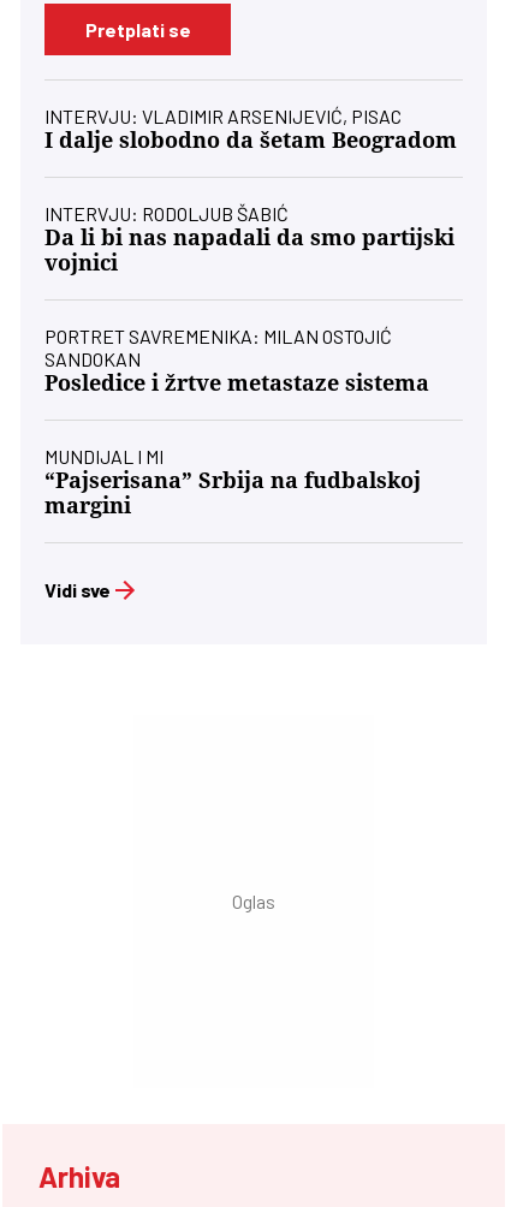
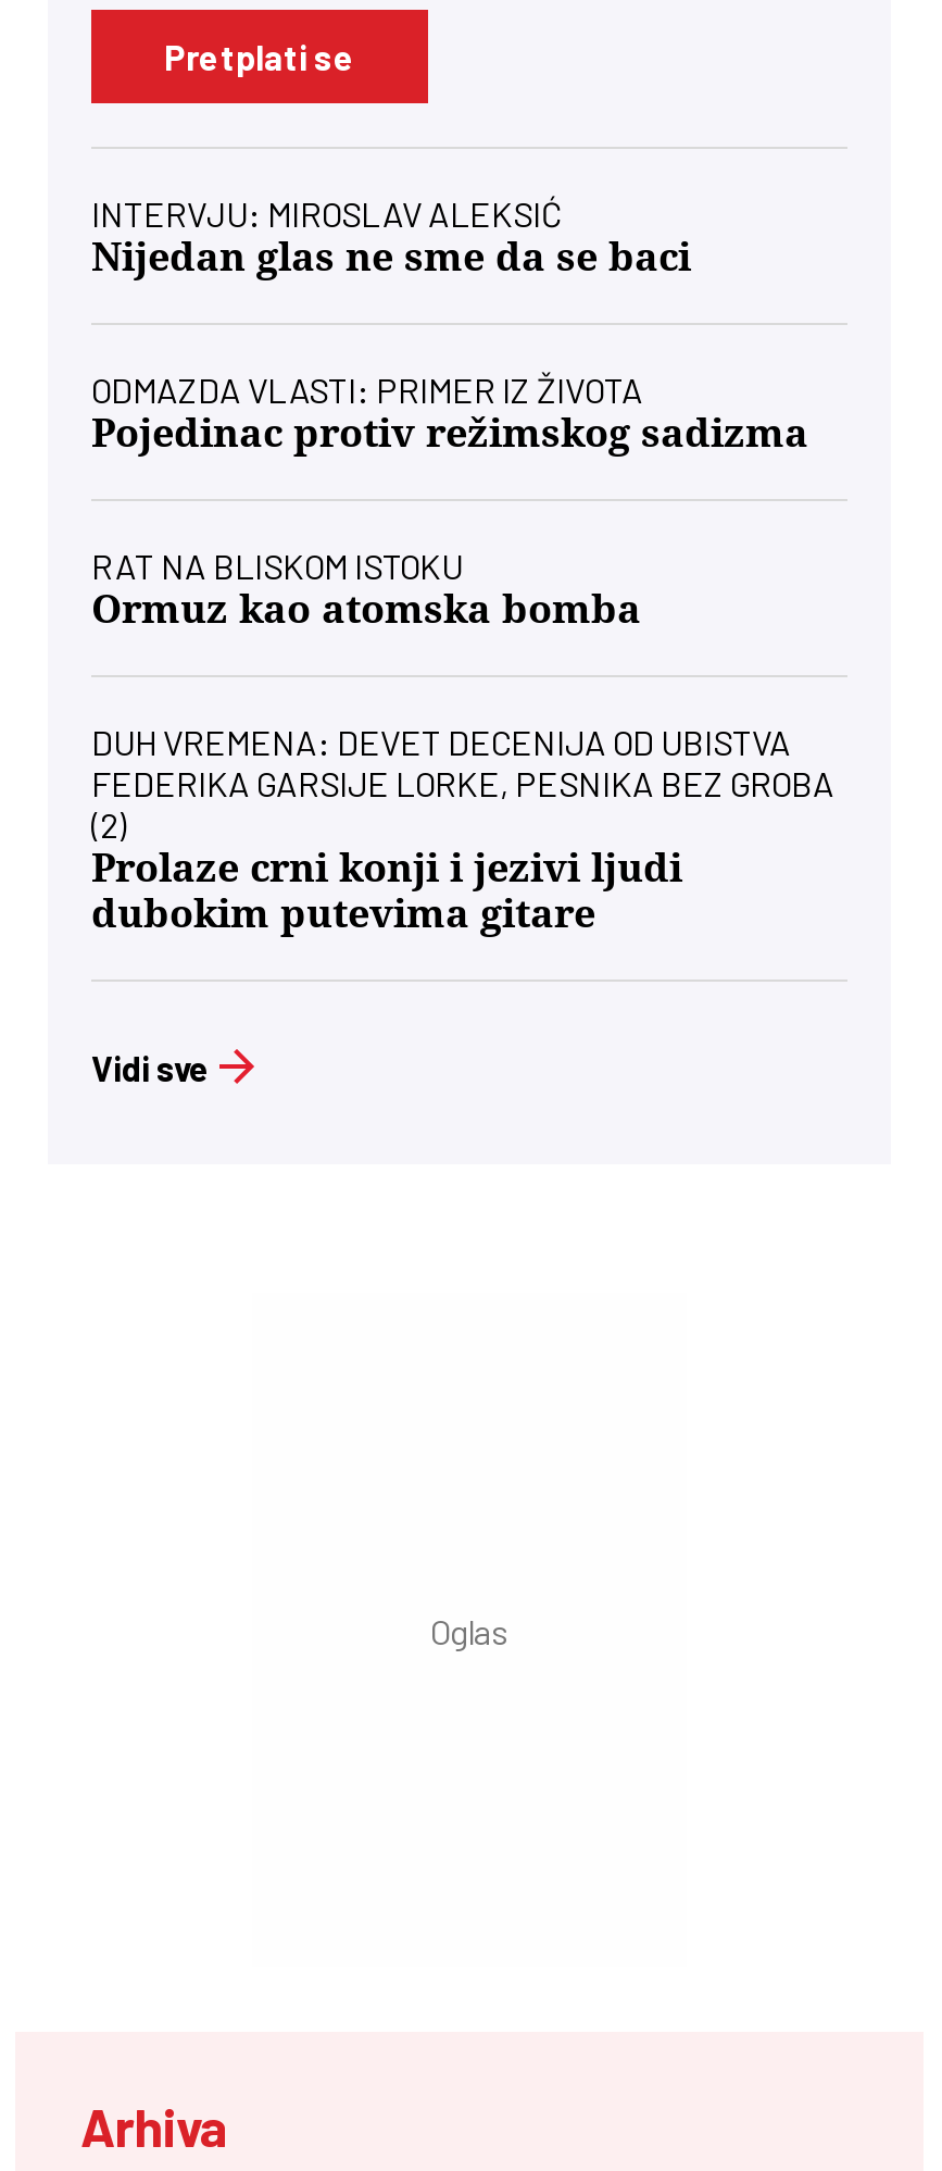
- INTERVJU: VLADIMIR ARSENIJEVIĆ, PISAC
- I dalje slobodno da šetam Beogradom
+ INTERVJU: MIROSLAV ALEKSIĆ
+ Nijedan glas ne sme da se baci

- INTERVJU: RODOLJUB ŠABIĆ
- Da li bi nas napadali da smo partijski
- vojnici
+ ODMAZDA VLASTI: PRIMER IZ ŽIVOTA
+ Pojedinac protiv režimskog sadizma

- PORTRET SAVREMENIKA: MILAN OSTOJIĆ
- SANDOKAN
- Posledice i žrtve metastaze sistema
+ RAT NA BLISKOM ISTOKU
+ Ormuz kao atomska bomba

- MUNDIJAL I MI
- “Pajserisana” Srbija na fudbalskoj
- margini
+ DUH VREMENA: DEVET DECENIJA OD UBISTVA
+ FEDERIKA GARSIJE LORKE, PESNIKA BEZ GROBA
+ (2)
+ Prolaze crni konji i jezivi ljudi
+ dubokim putevima gitare
